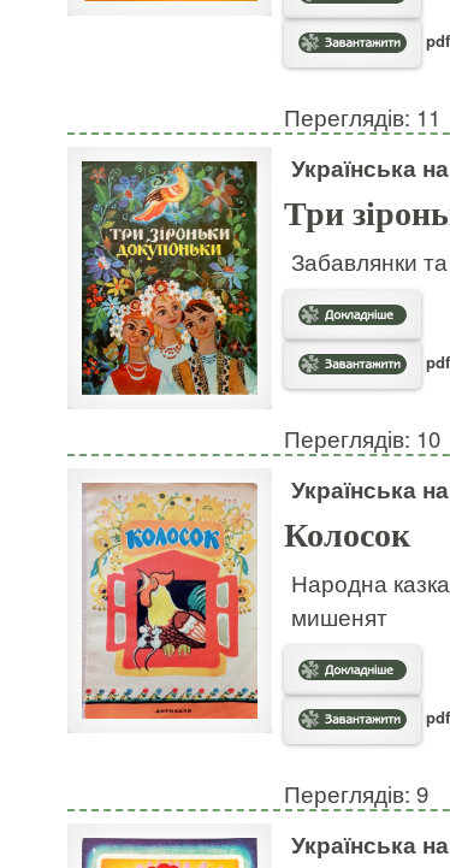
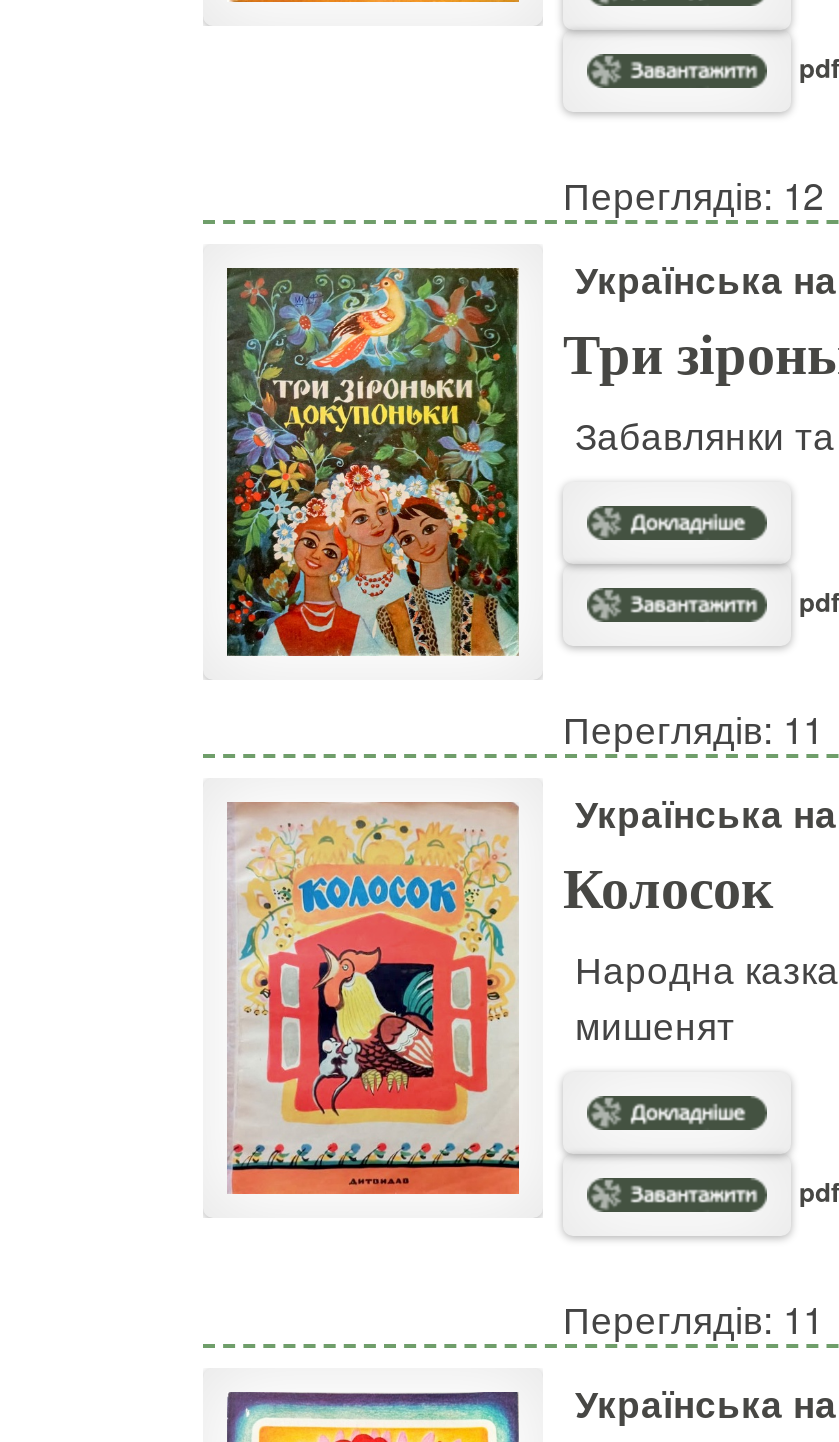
- Переглядів: 11
+ Переглядів: 12

- Переглядів: 10
+ Переглядів: 11

- Переглядів: 9
+ Переглядів: 11
